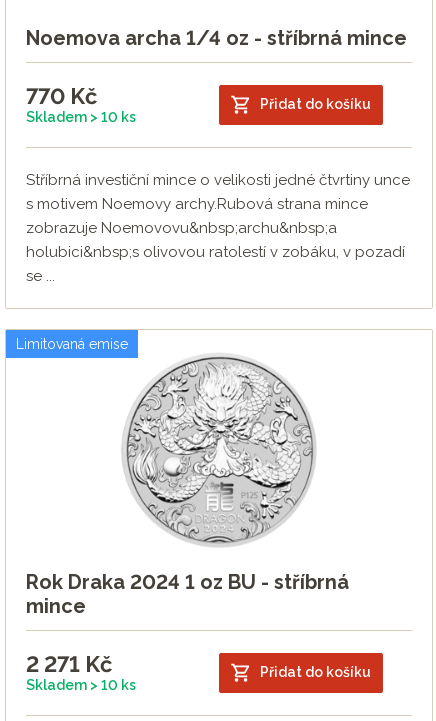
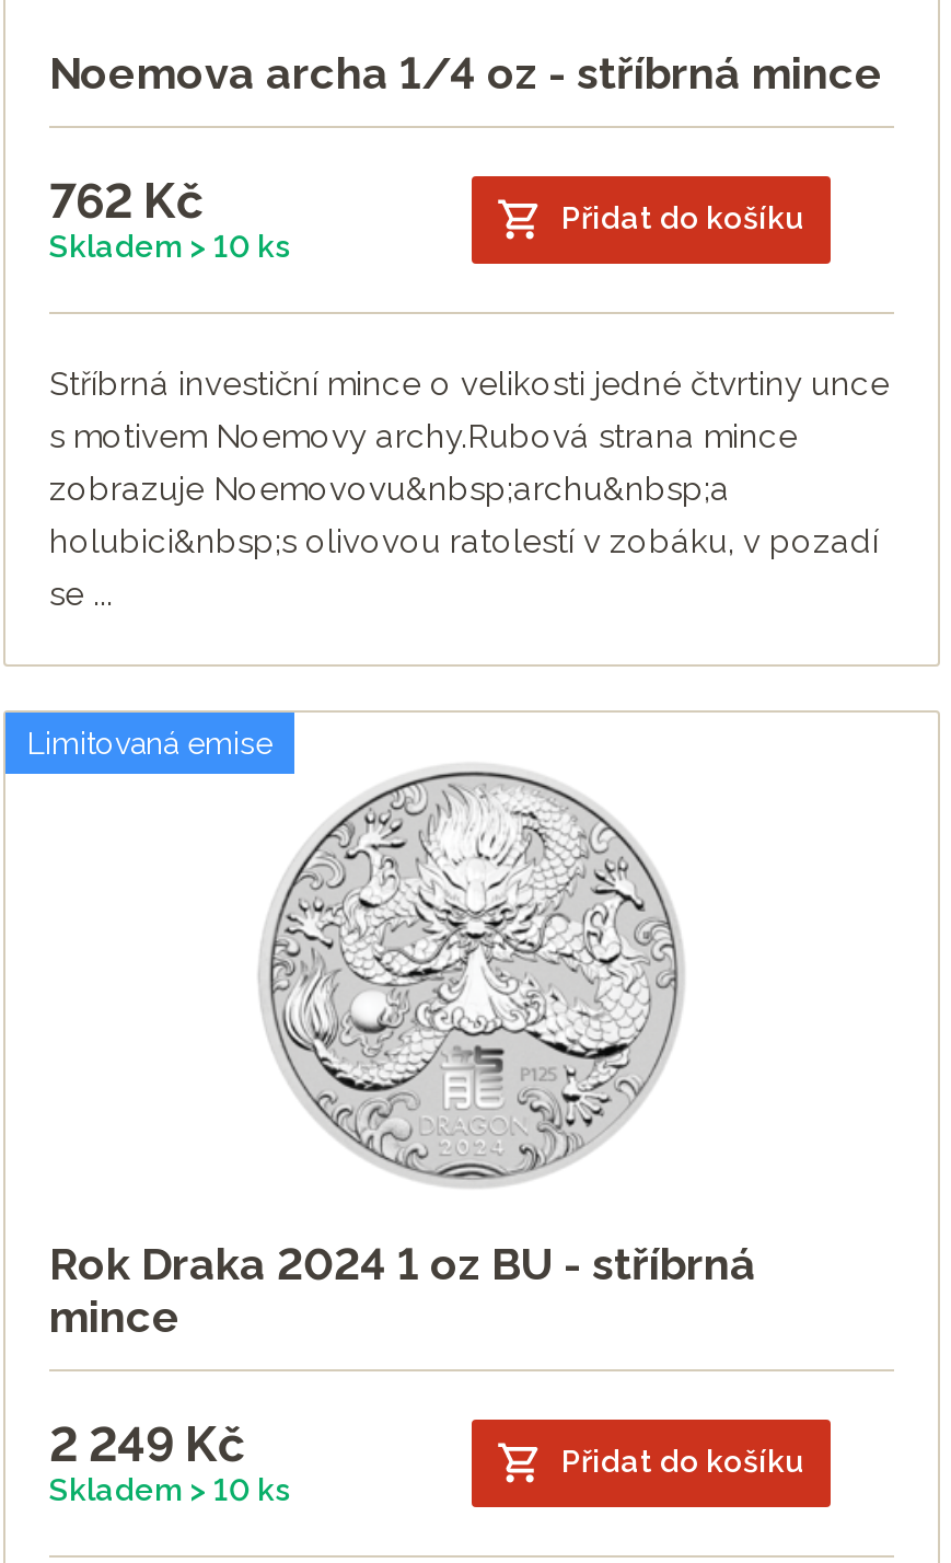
- 770 Kč
+ 762 Kč

- 2 271 Kč
+ 2 249 Kč
